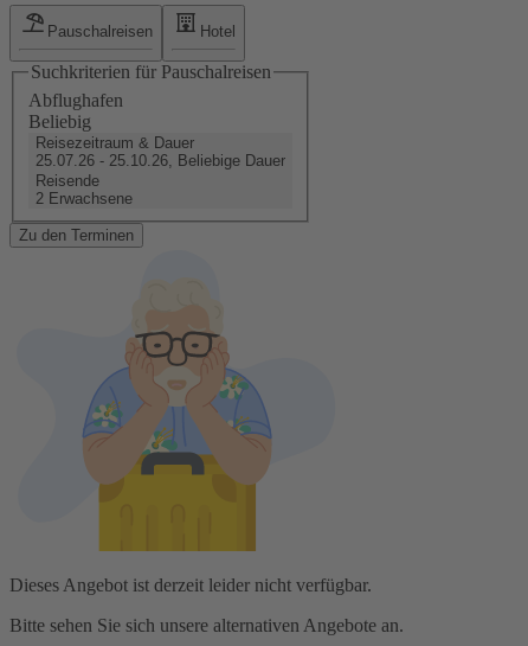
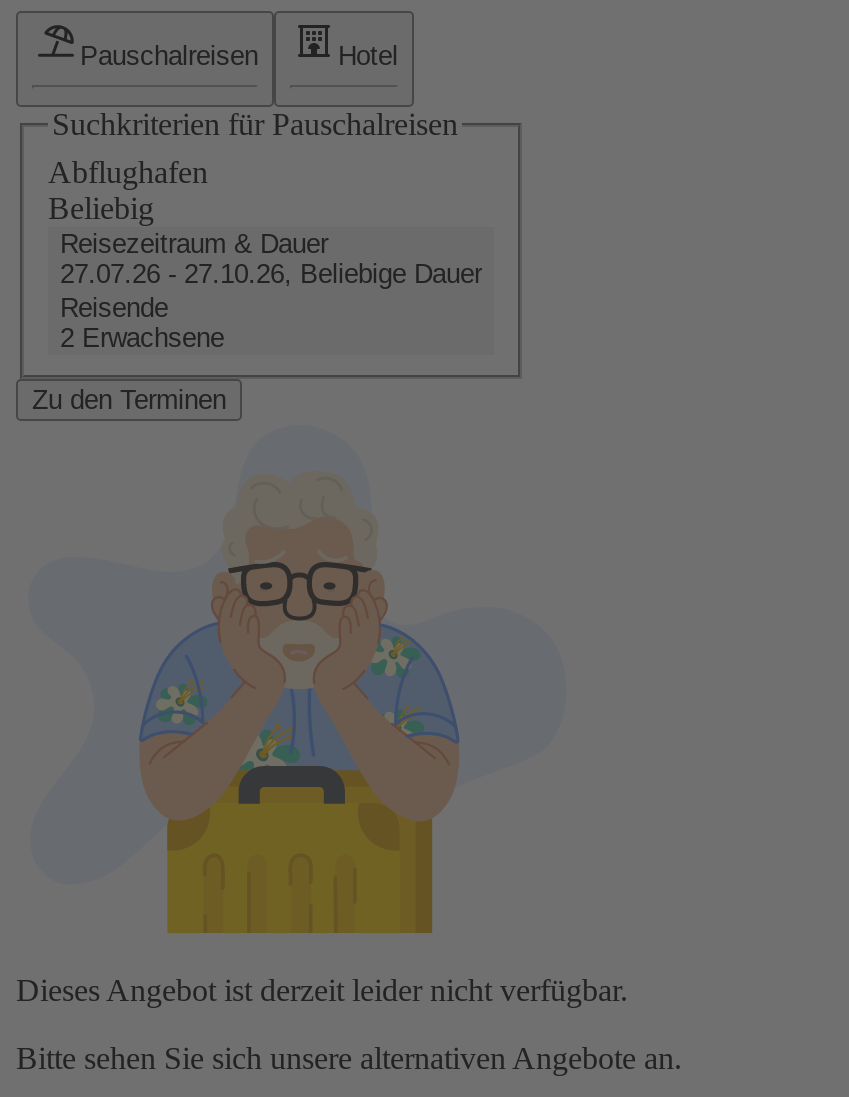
- 25.07.26 - 25.10.26, Beliebige Dauer
+ 27.07.26 - 27.10.26, Beliebige Dauer
